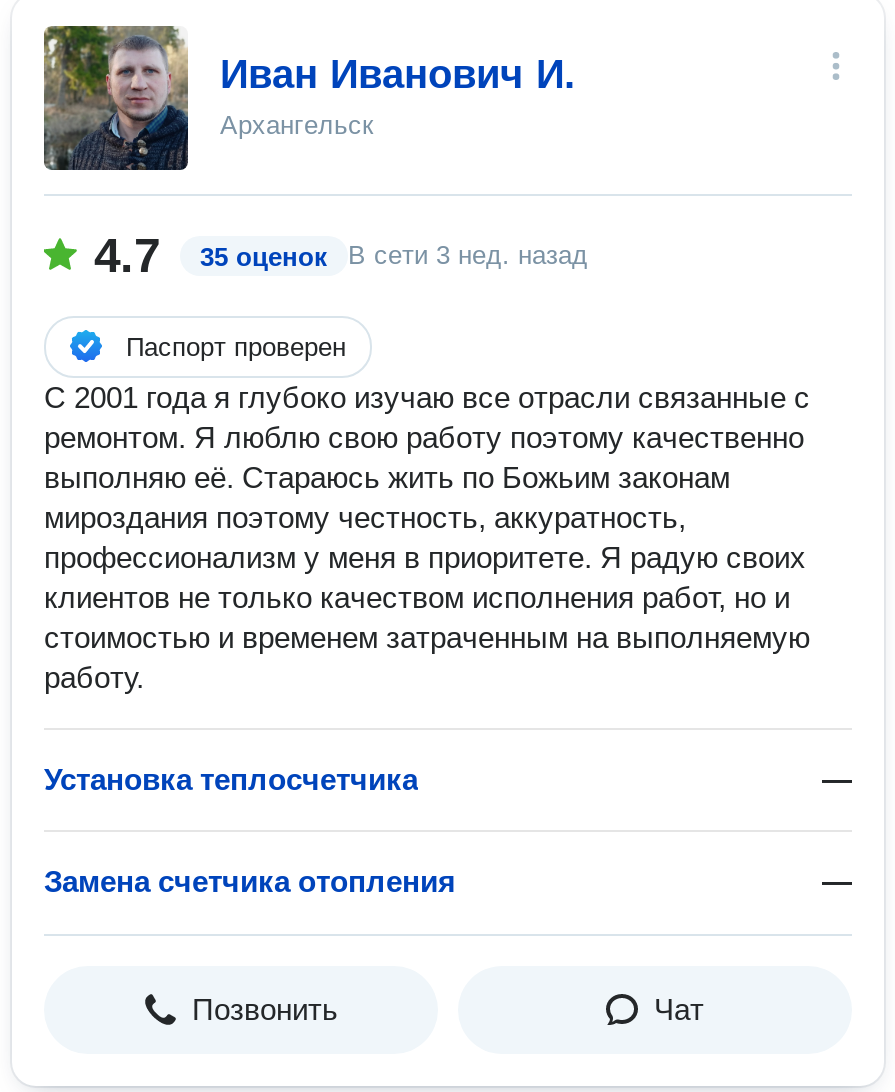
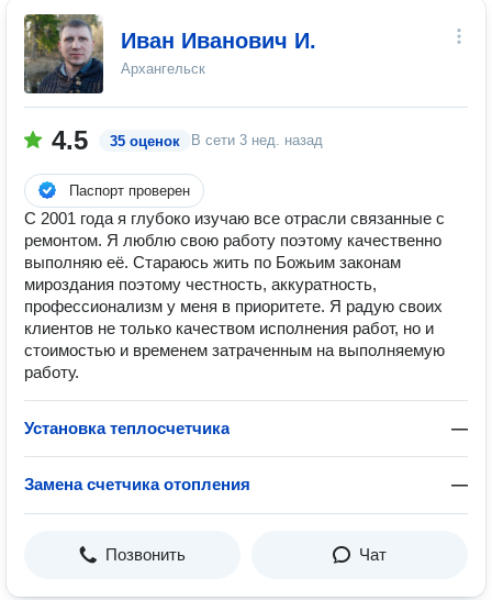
- 4.7
+ 4.5
